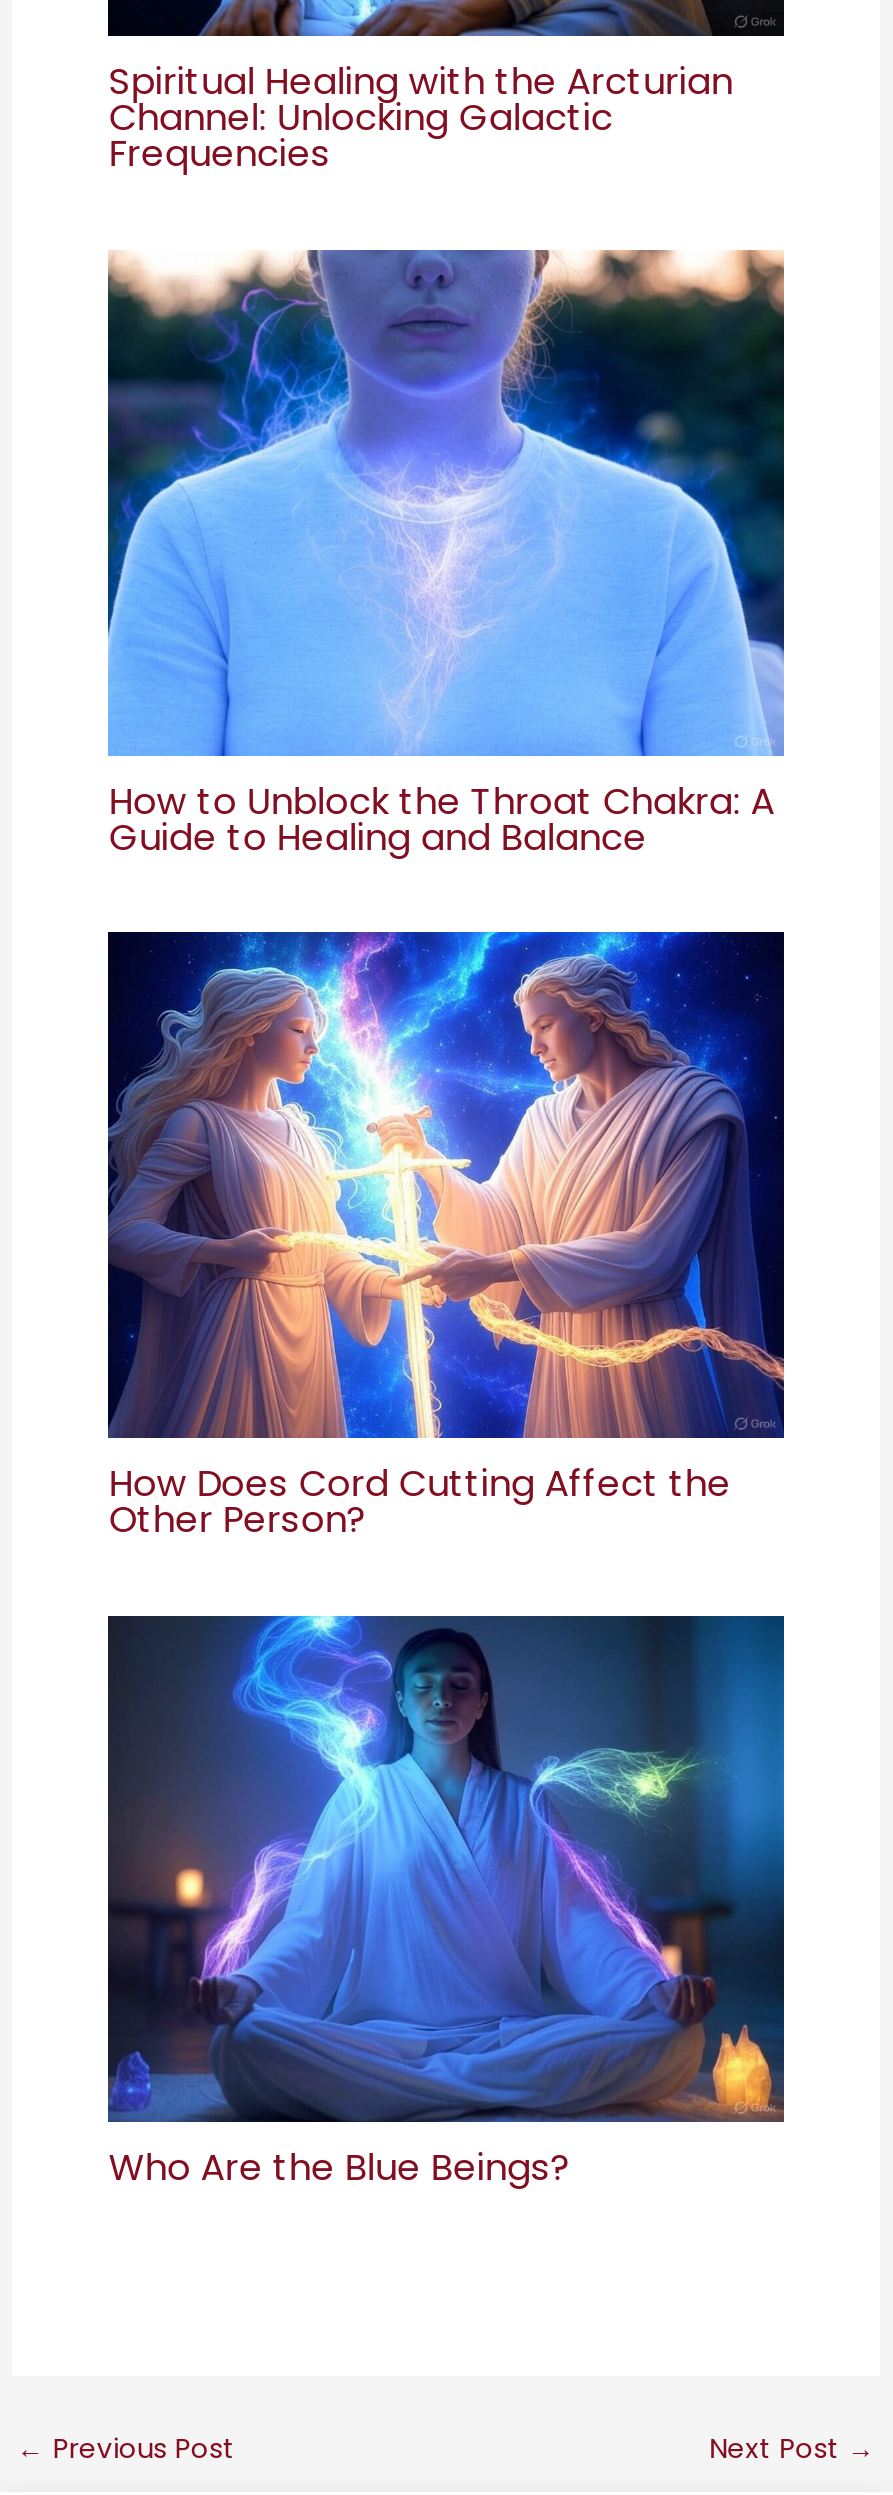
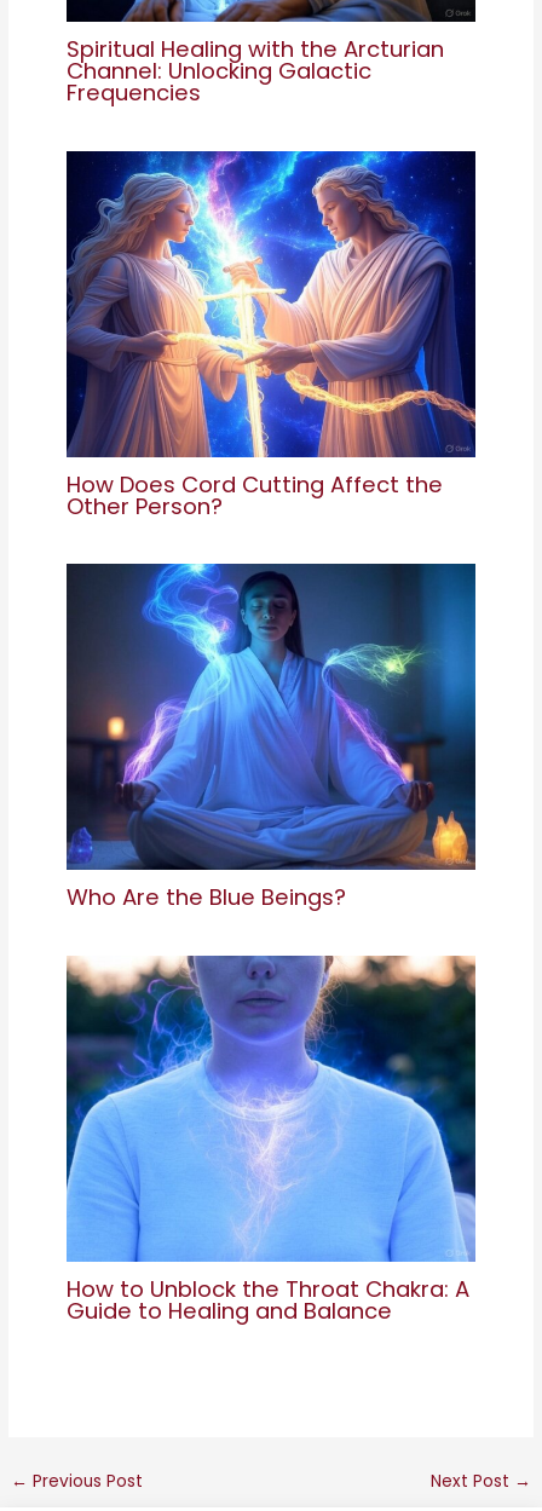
moved down: [image] | How to Unblock the Throat Chakra: A | Guide to Healing and Balance

moved up: [image] | How Does Cord Cutting Affect the | Other Person? | Who Are the Blue Beings?
